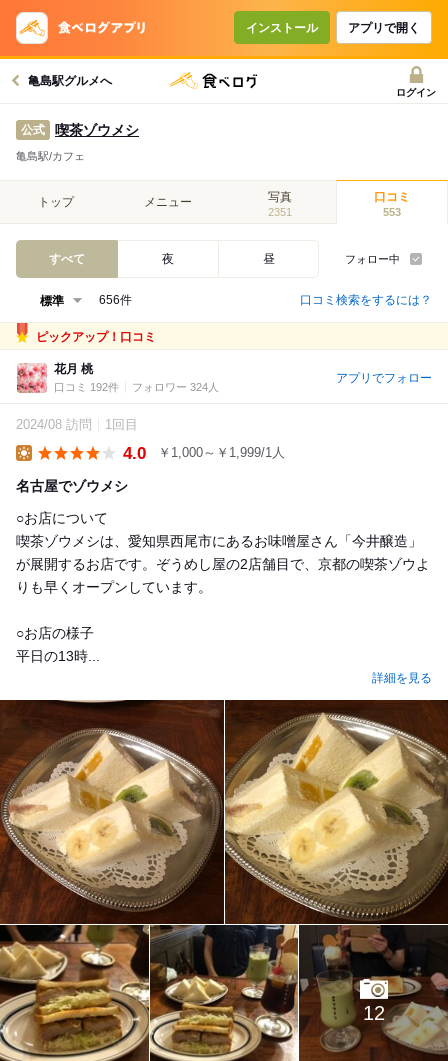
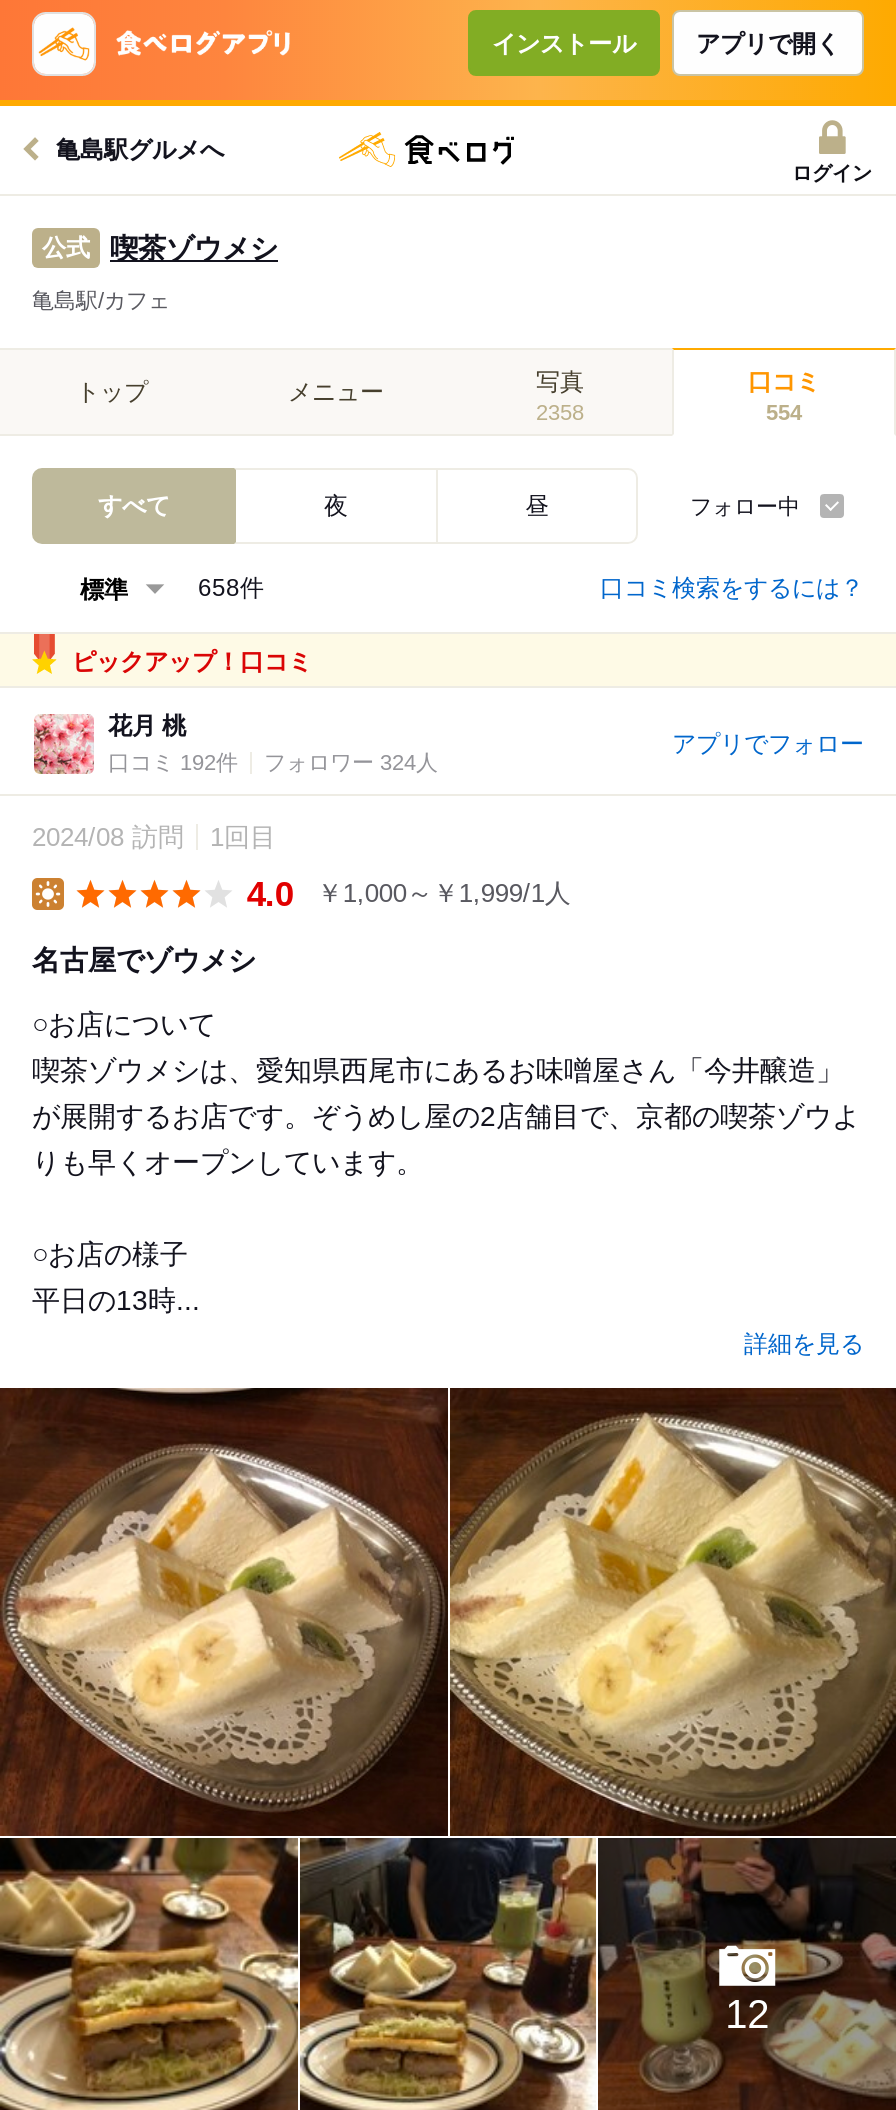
- 2351
+ 2358

- 553
+ 554

- 656件
+ 658件
